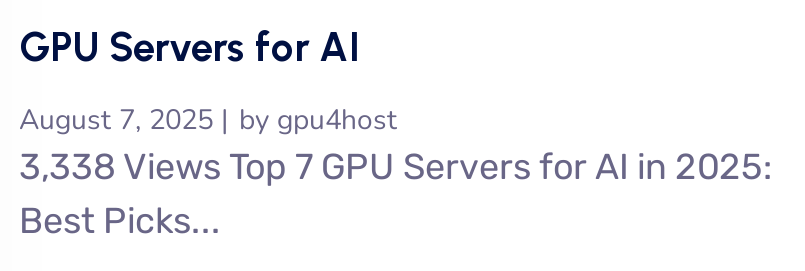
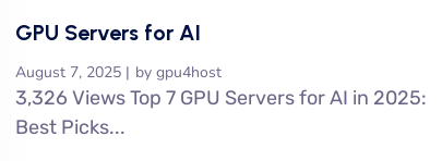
- 3,338 Views Top 7 GPU Servers for AI in 2025:
+ 3,326 Views Top 7 GPU Servers for AI in 2025:
